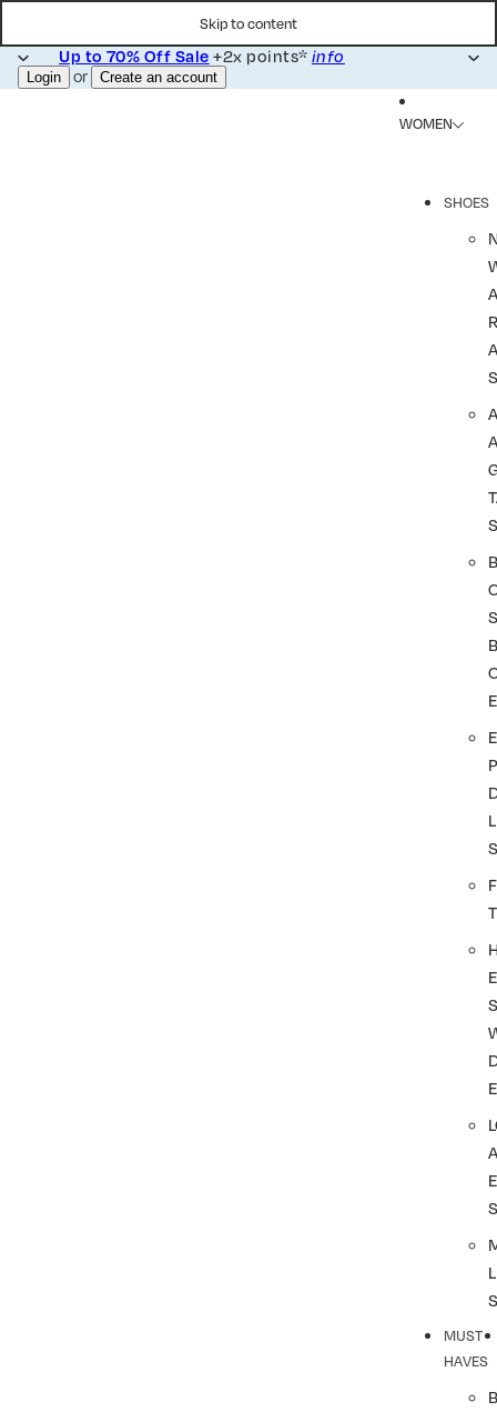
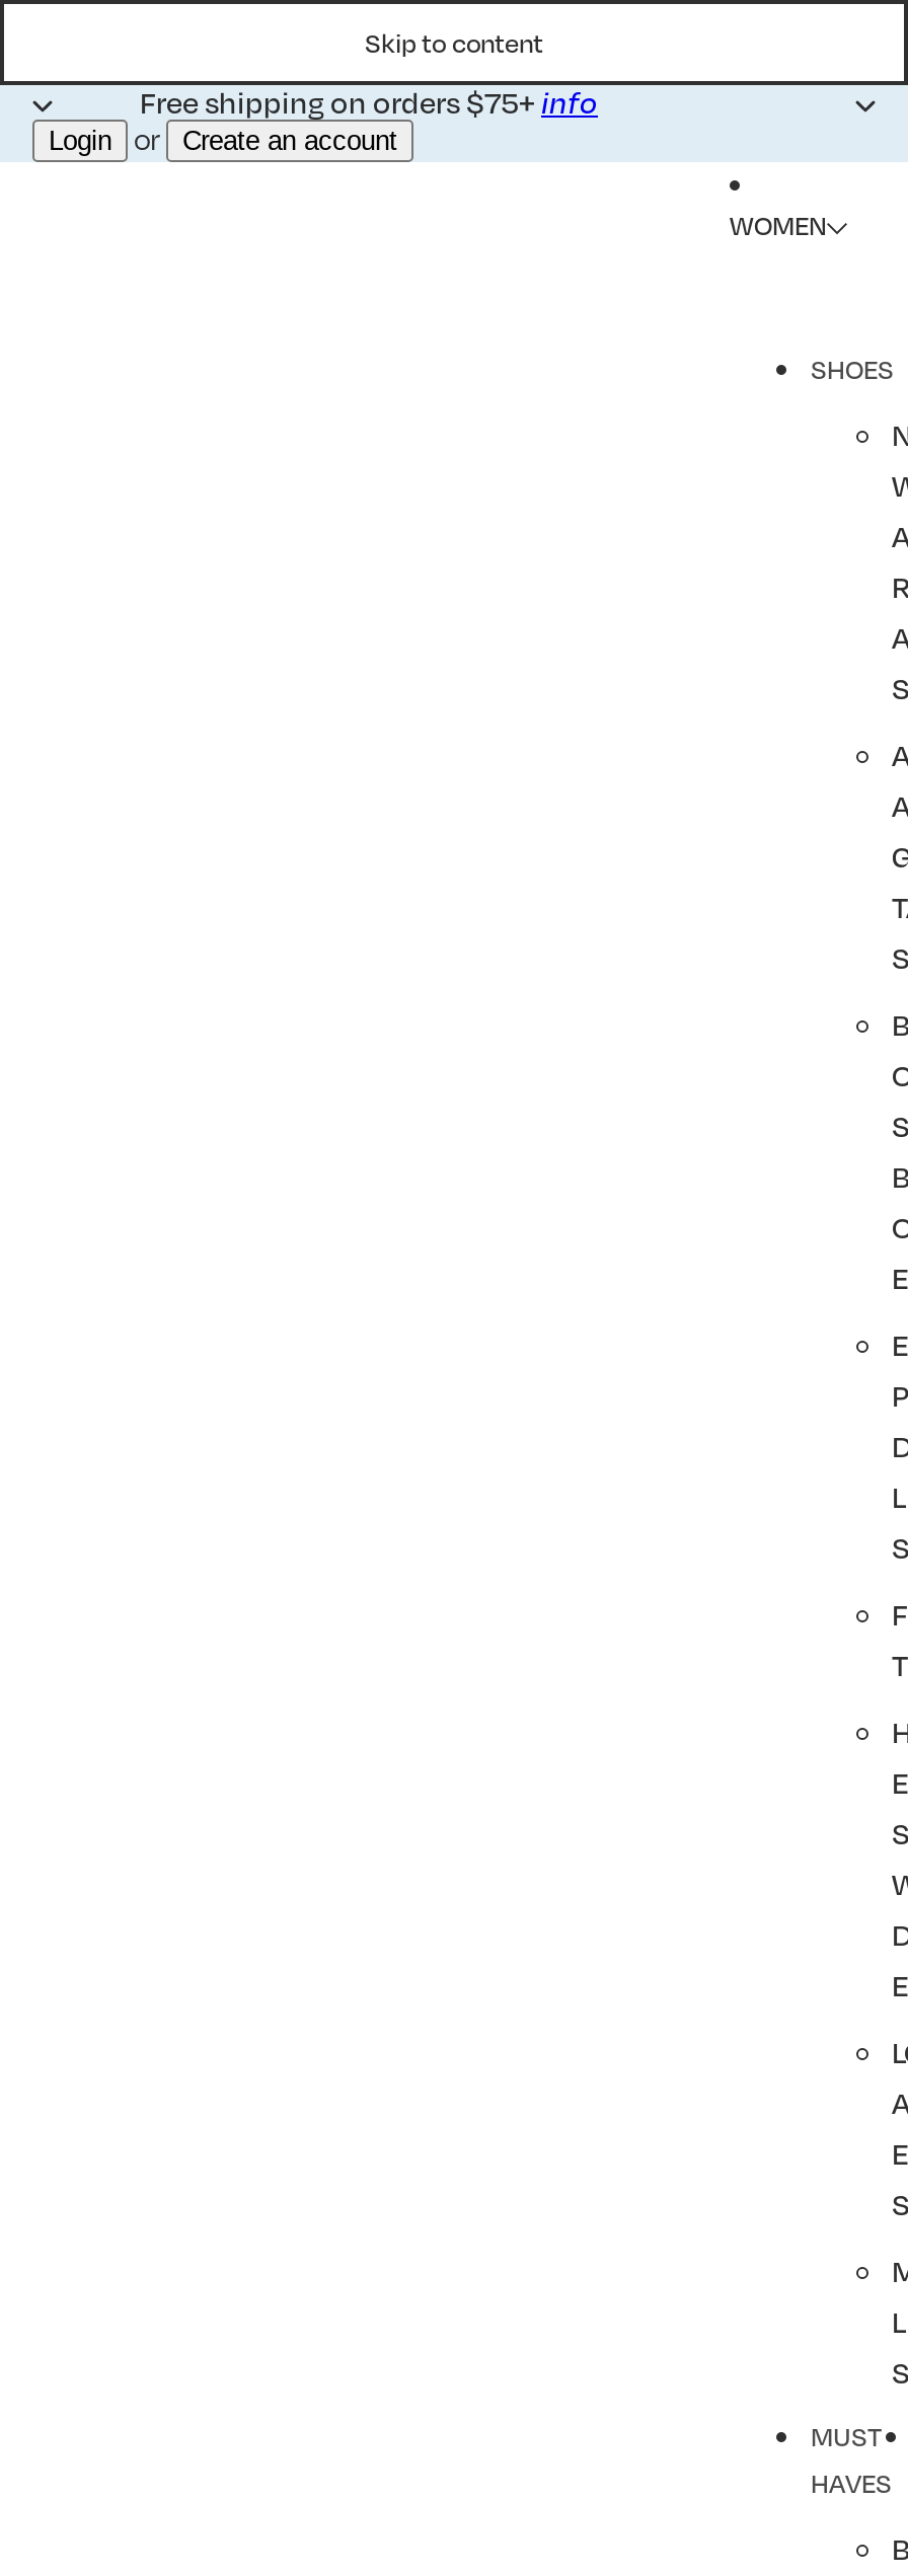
- Up to 70% Off Sale+2x points*info
+ Free shipping on orders $75+info
